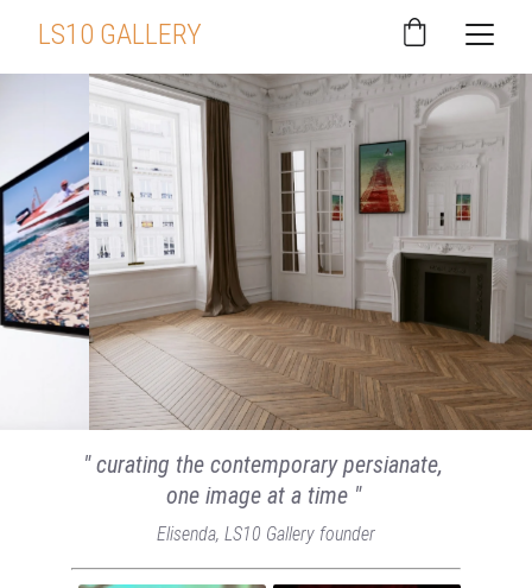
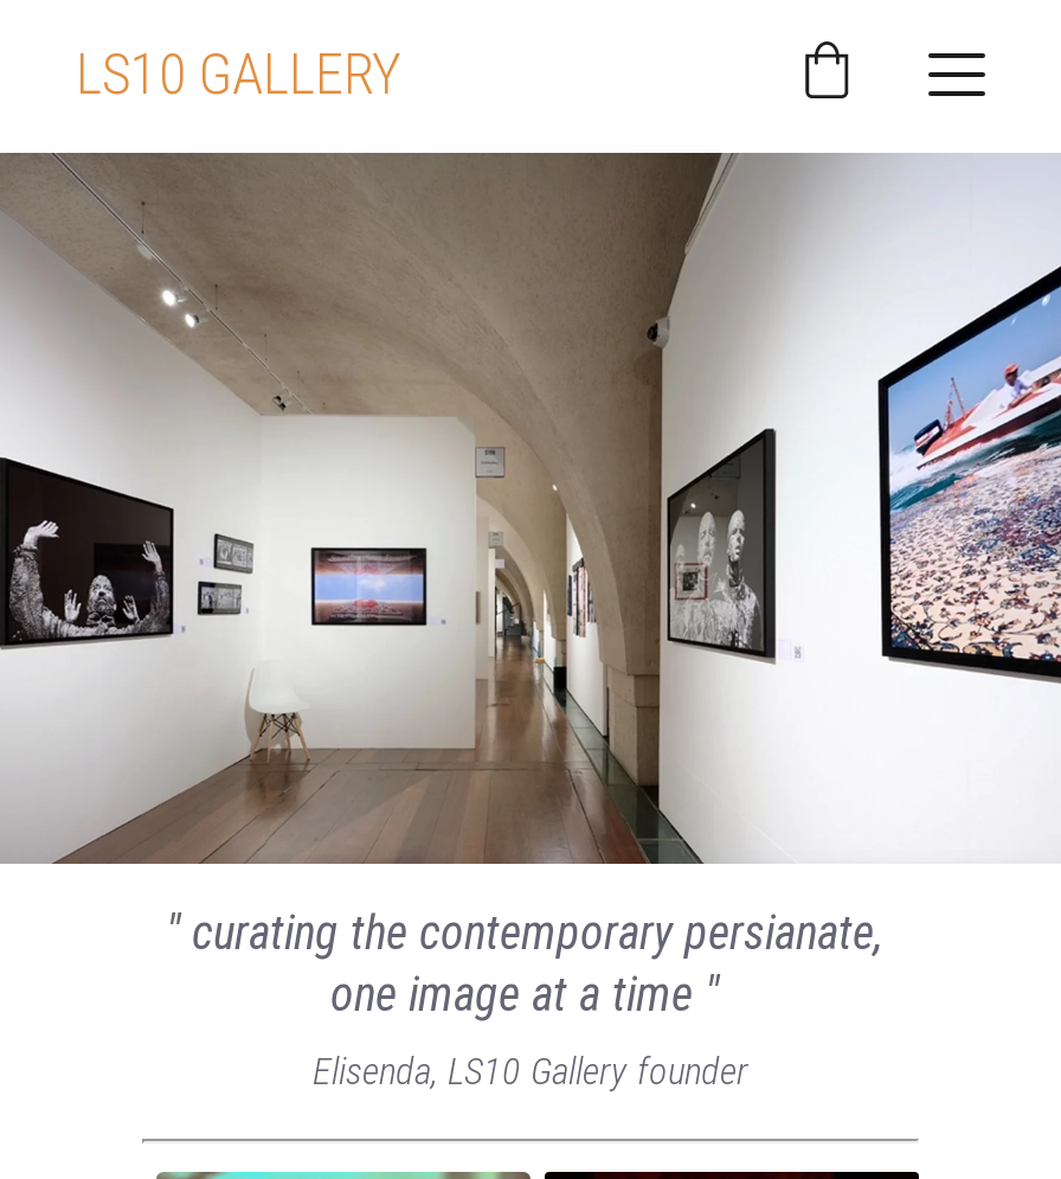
- [image]
+ [image]
